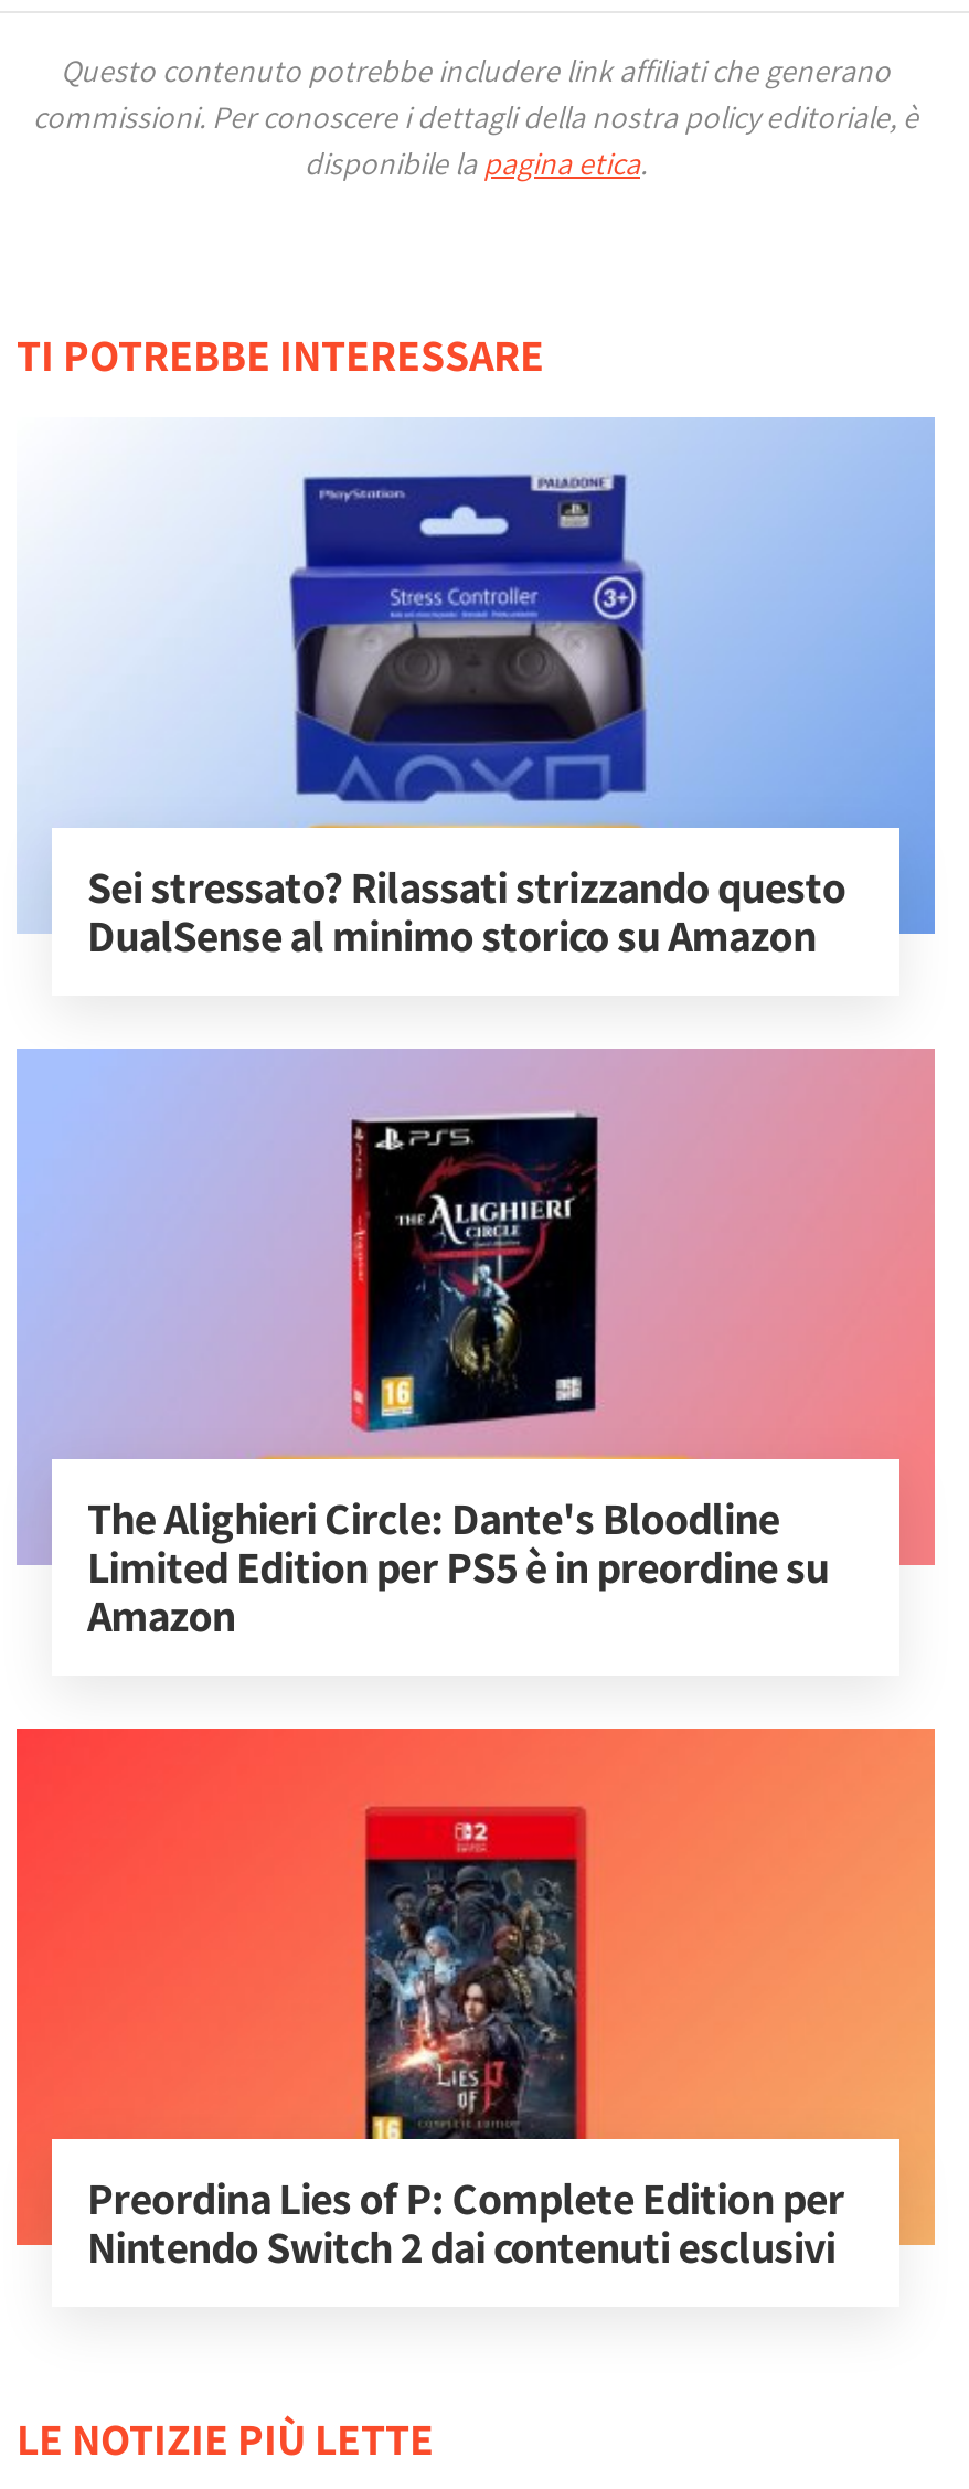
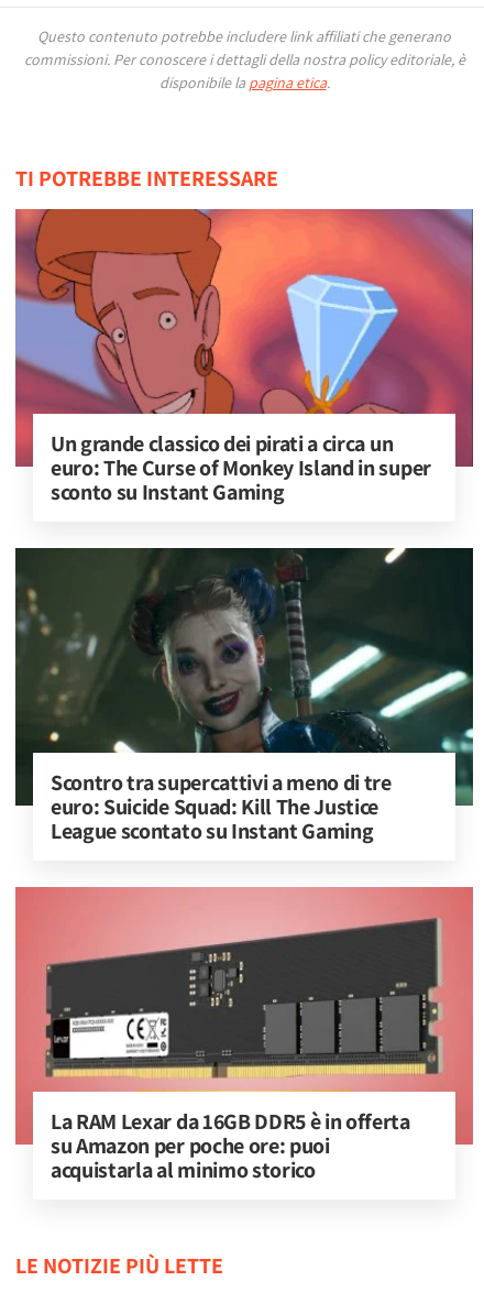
- [image]
- Sei stressato? Rilassati strizzando questo
- DualSense al minimo storico su Amazon
+ [image]
+ Un grande classico dei pirati a circa un
+ euro: The Curse of Monkey Island in super
+ sconto su Instant Gaming

- [image]
- The Alighieri Circle: Dante's Bloodline
- Limited Edition per PS5 è in preordine su
- Amazon
+ [image]
+ Scontro tra supercattivi a meno di tre
+ euro: Suicide Squad: Kill The Justice
+ League scontato su Instant Gaming

- [image]
- Preordina Lies of P: Complete Edition per
- Nintendo Switch 2 dai contenuti esclusivi
+ [image]
+ La RAM Lexar da 16GB DDR5 è in offerta
+ su Amazon per poche ore: puoi
+ acquistarla al minimo storico
